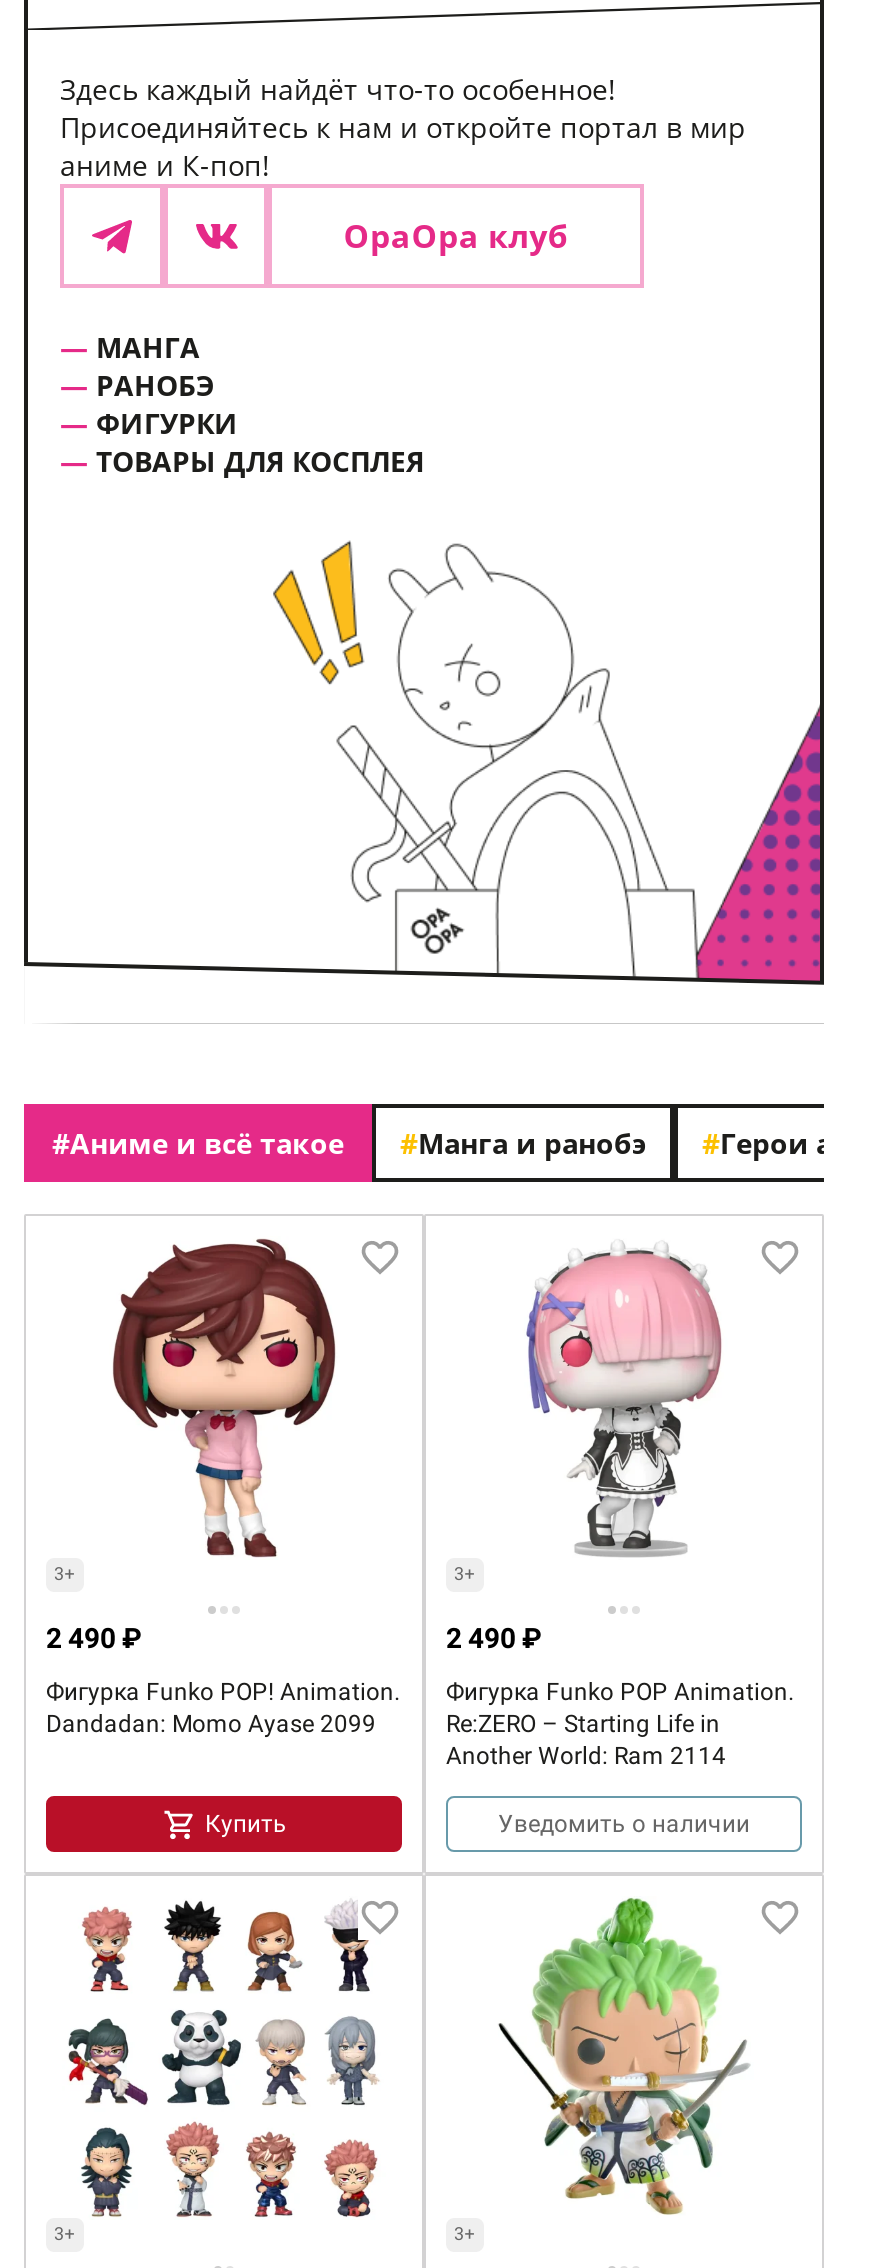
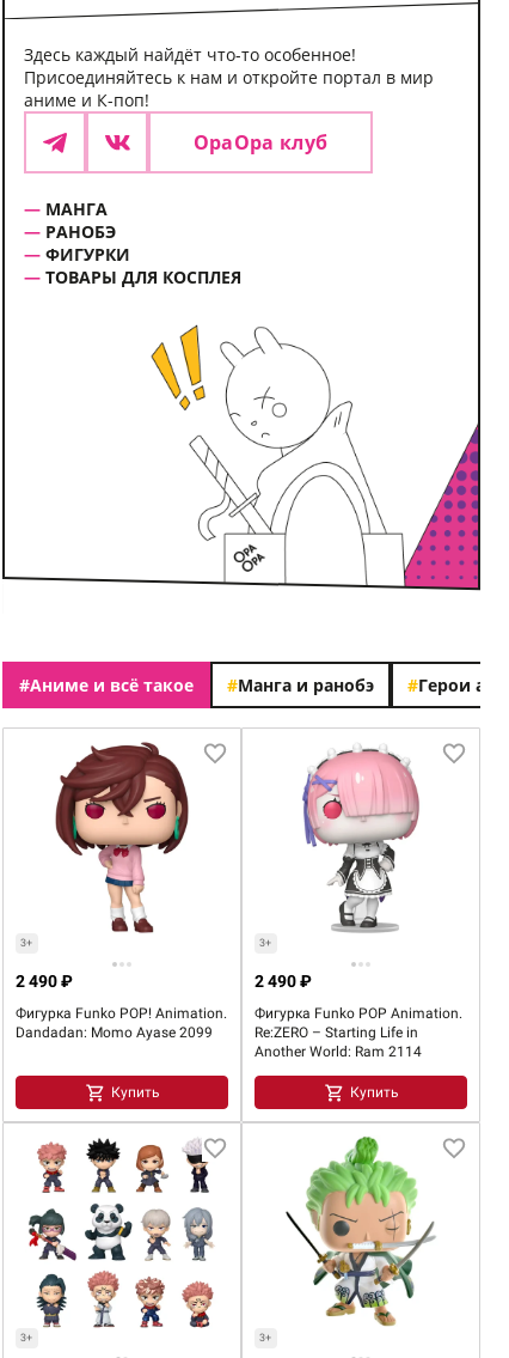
- Уведомить о наличии
+ Купить
